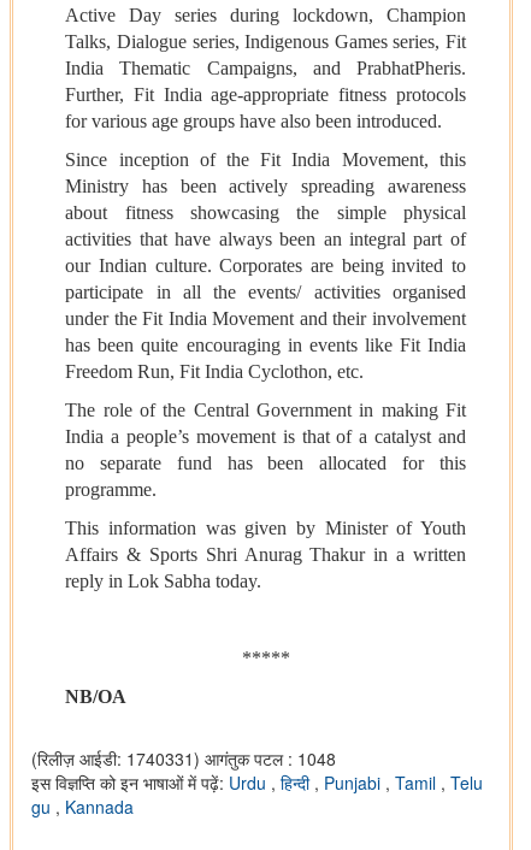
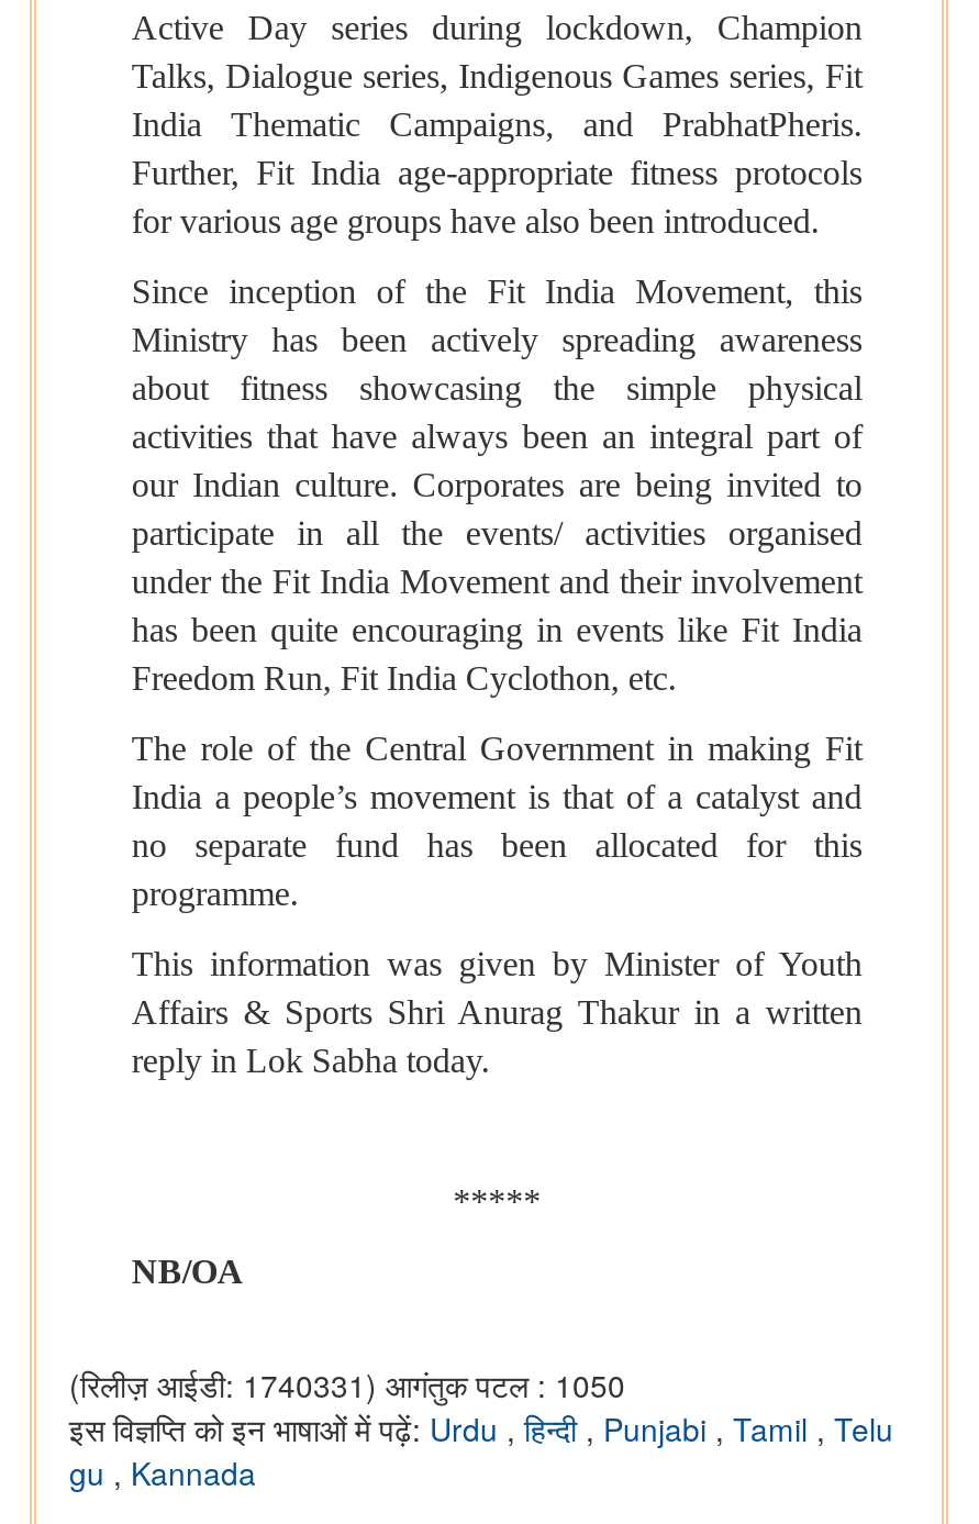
- (रिलीज़ आईडी: 1740331) आगंतुक पटल : 1048
+ (रिलीज़ आईडी: 1740331) आगंतुक पटल : 1050
